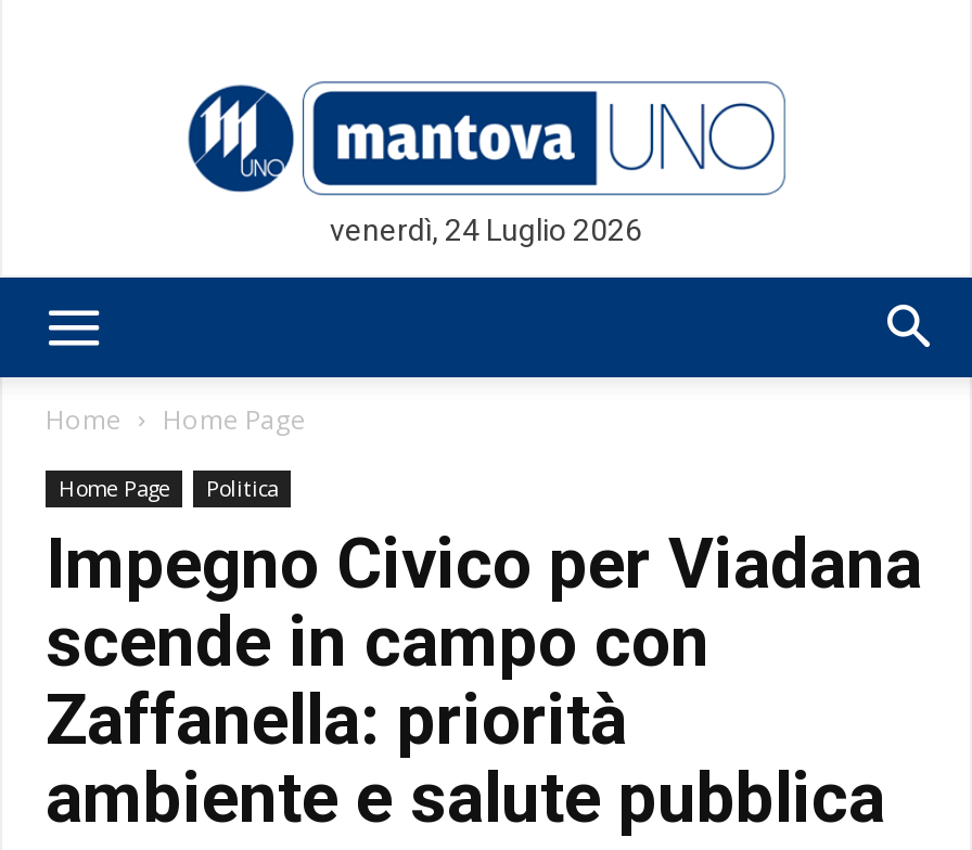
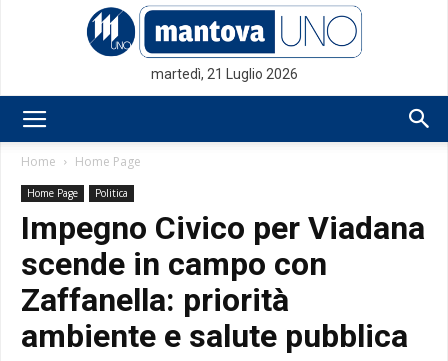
- venerdì, 24 Luglio 2026
+ martedì, 21 Luglio 2026
